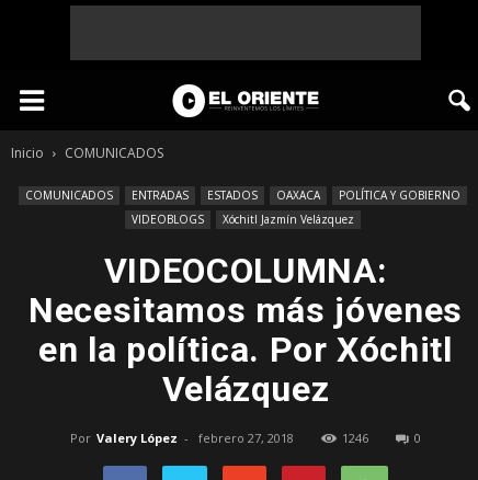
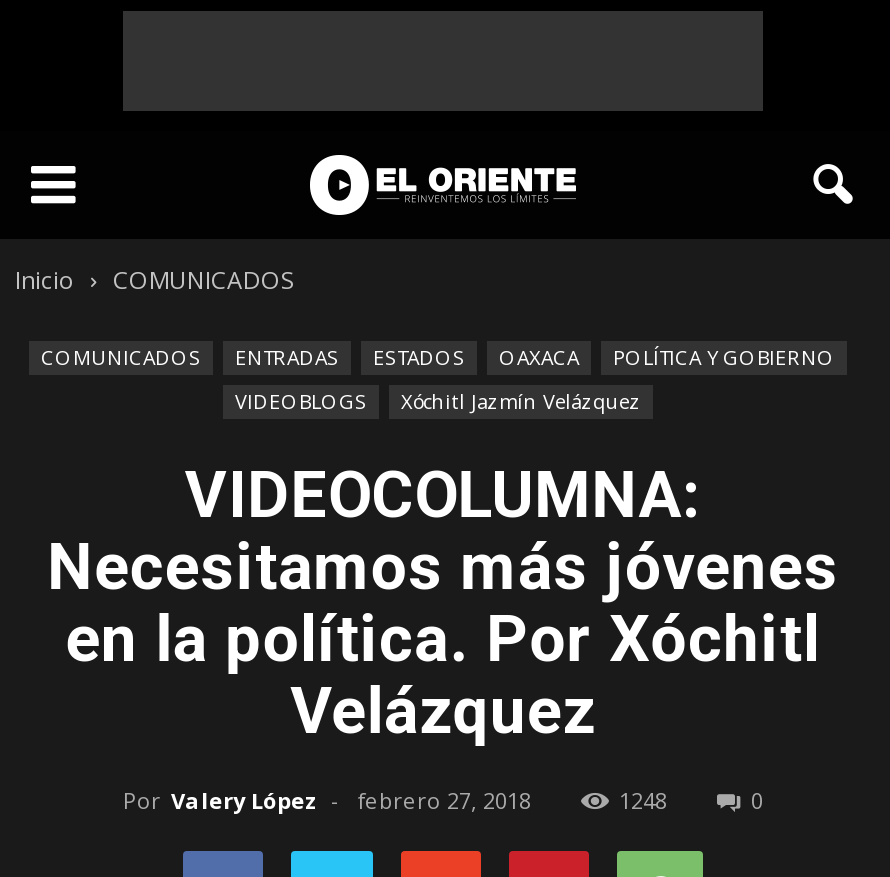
- 1246
+ 1248
